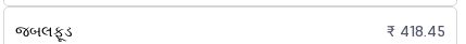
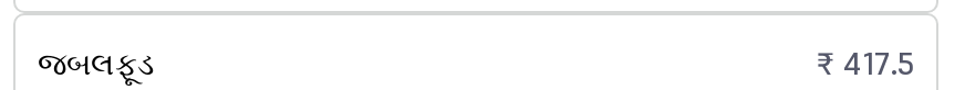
- ₹ 418.45
+ ₹ 417.5
